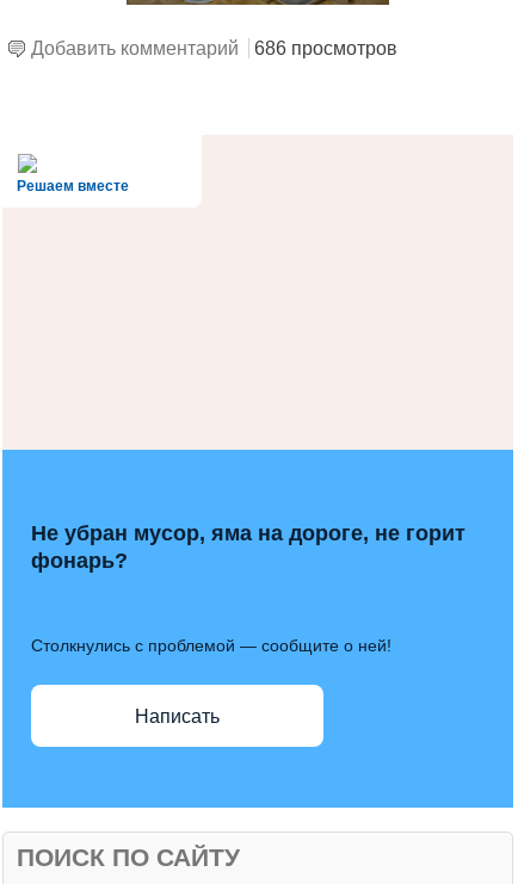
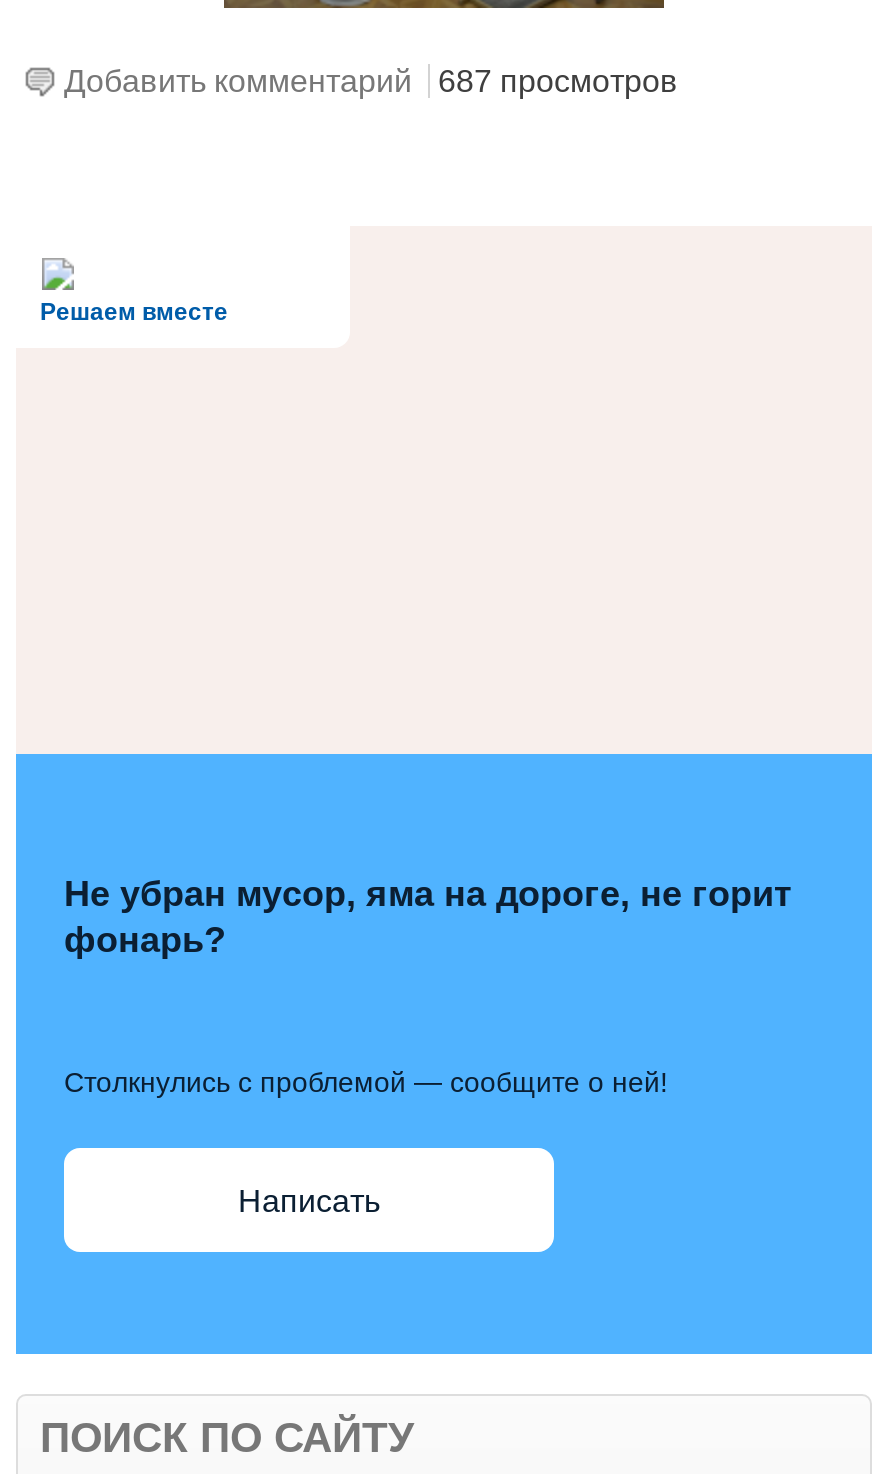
- Добавить комментарий 686 просмотров
+ Добавить комментарий 687 просмотров
